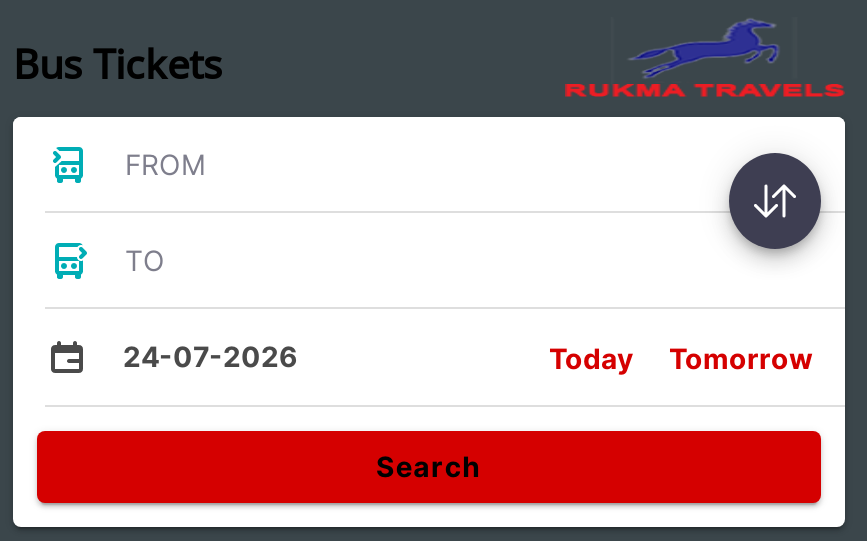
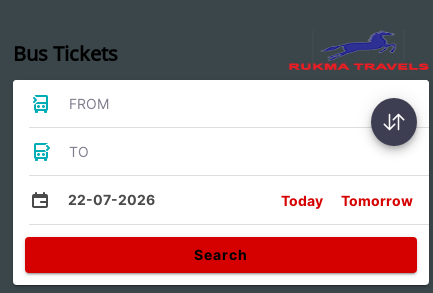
- 24-07-2026
+ 22-07-2026
